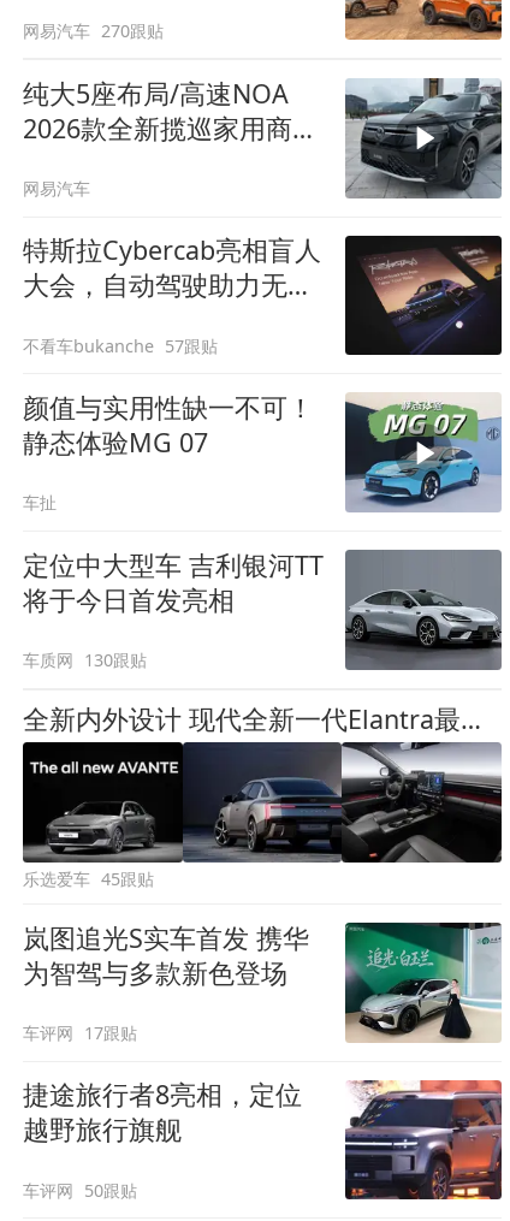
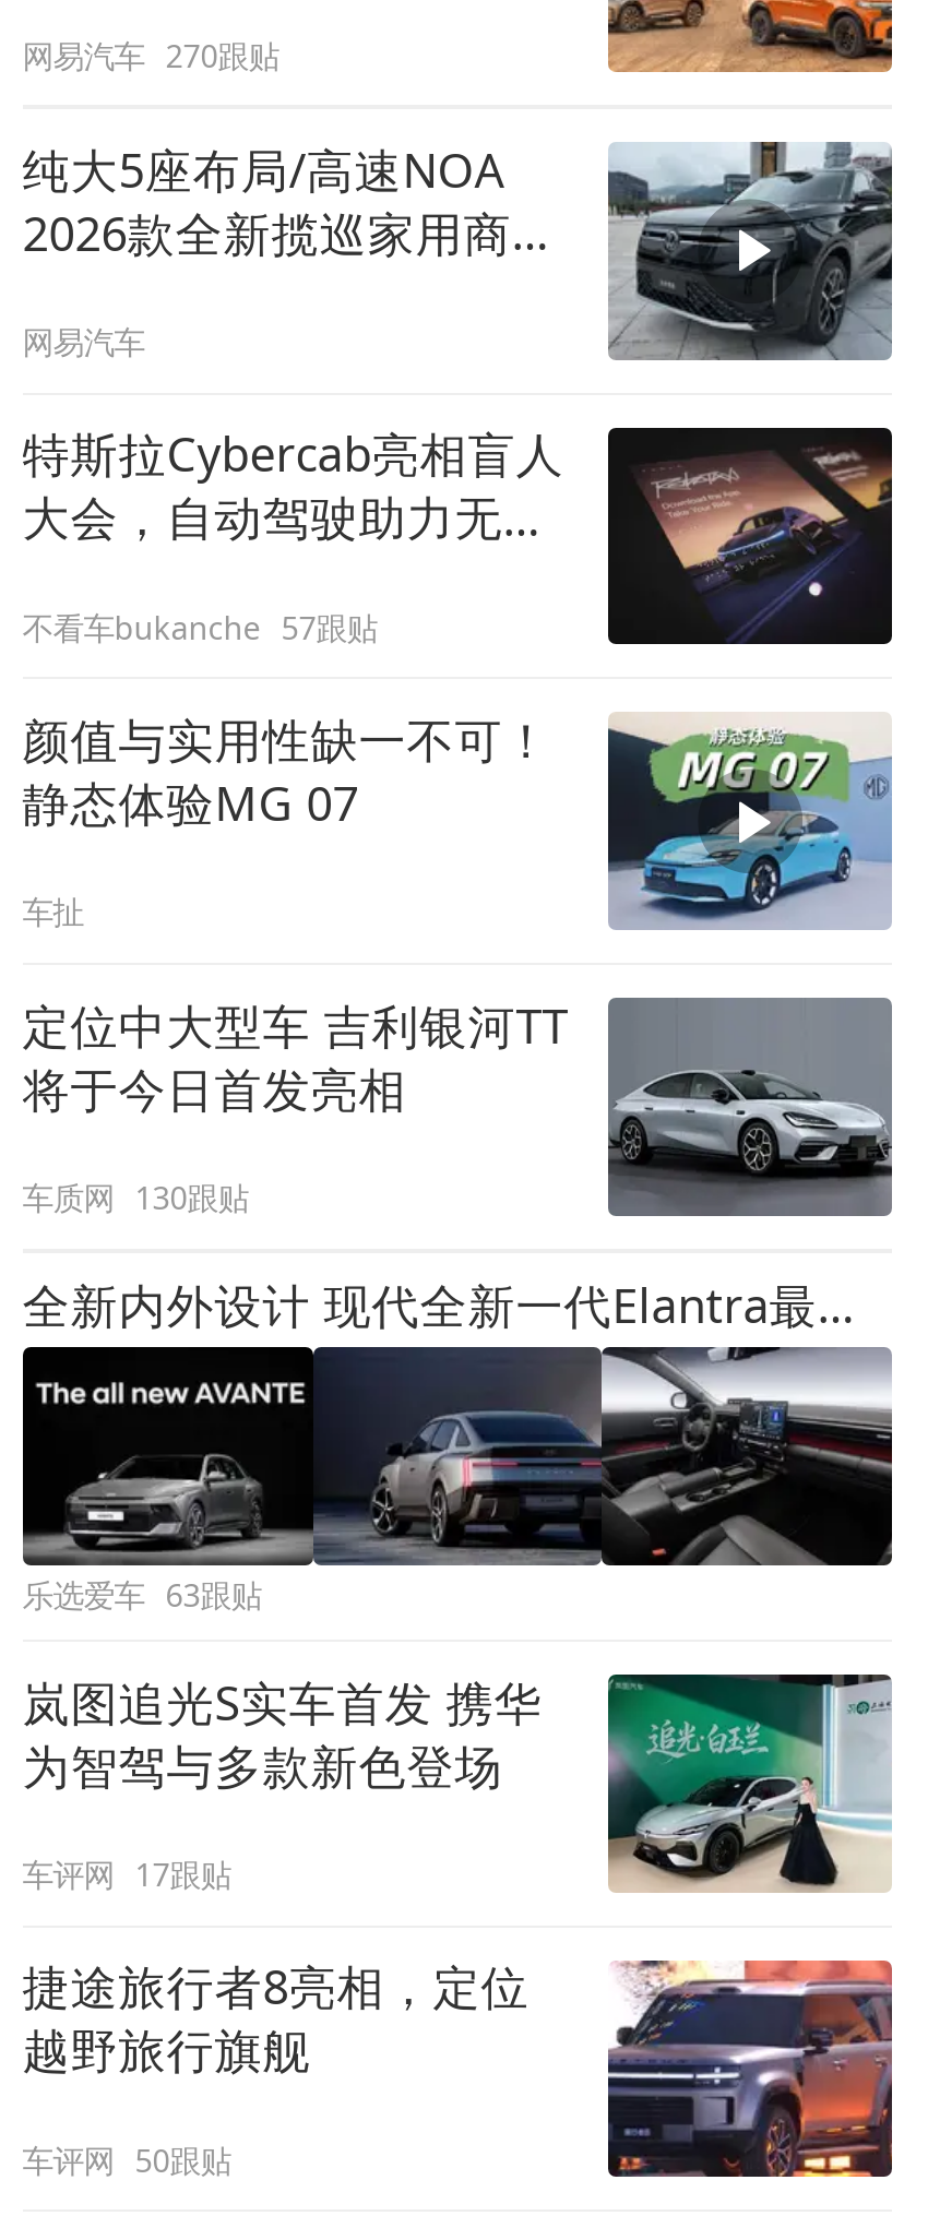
- 乐选爱车 45跟贴
+ 乐选爱车 63跟贴
